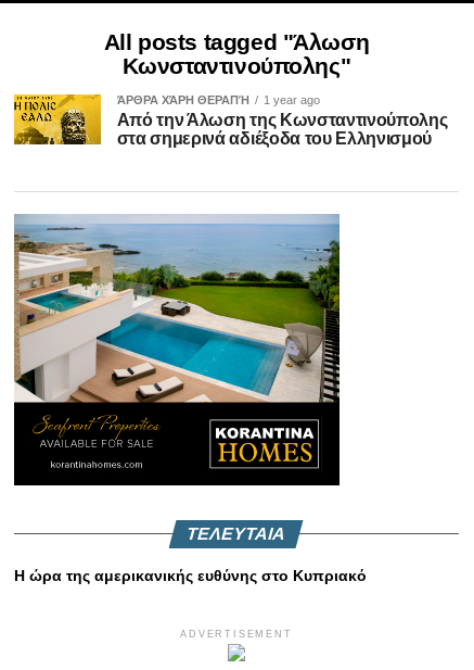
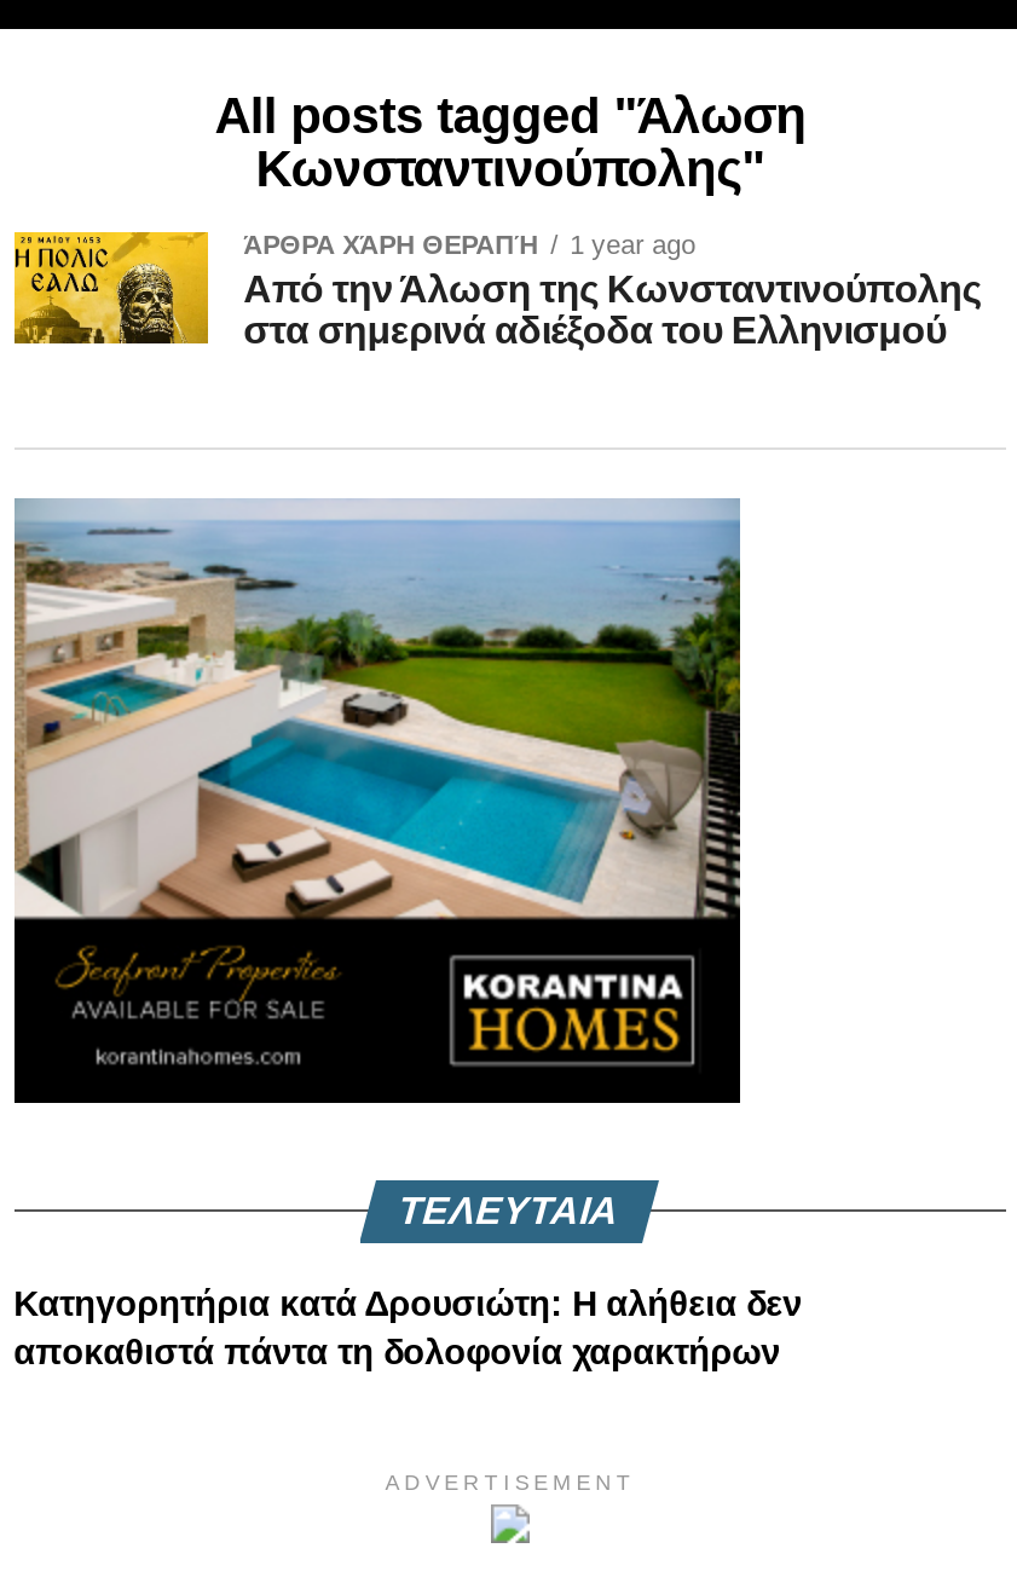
- Η ώρα της αμερικανικής ευθύνης στο Κυπριακό
+ Κατηγορητήρια κατά Δρουσιώτη: Η αλήθεια δεν
+ αποκαθιστά πάντα τη δολοφονία χαρακτήρων
